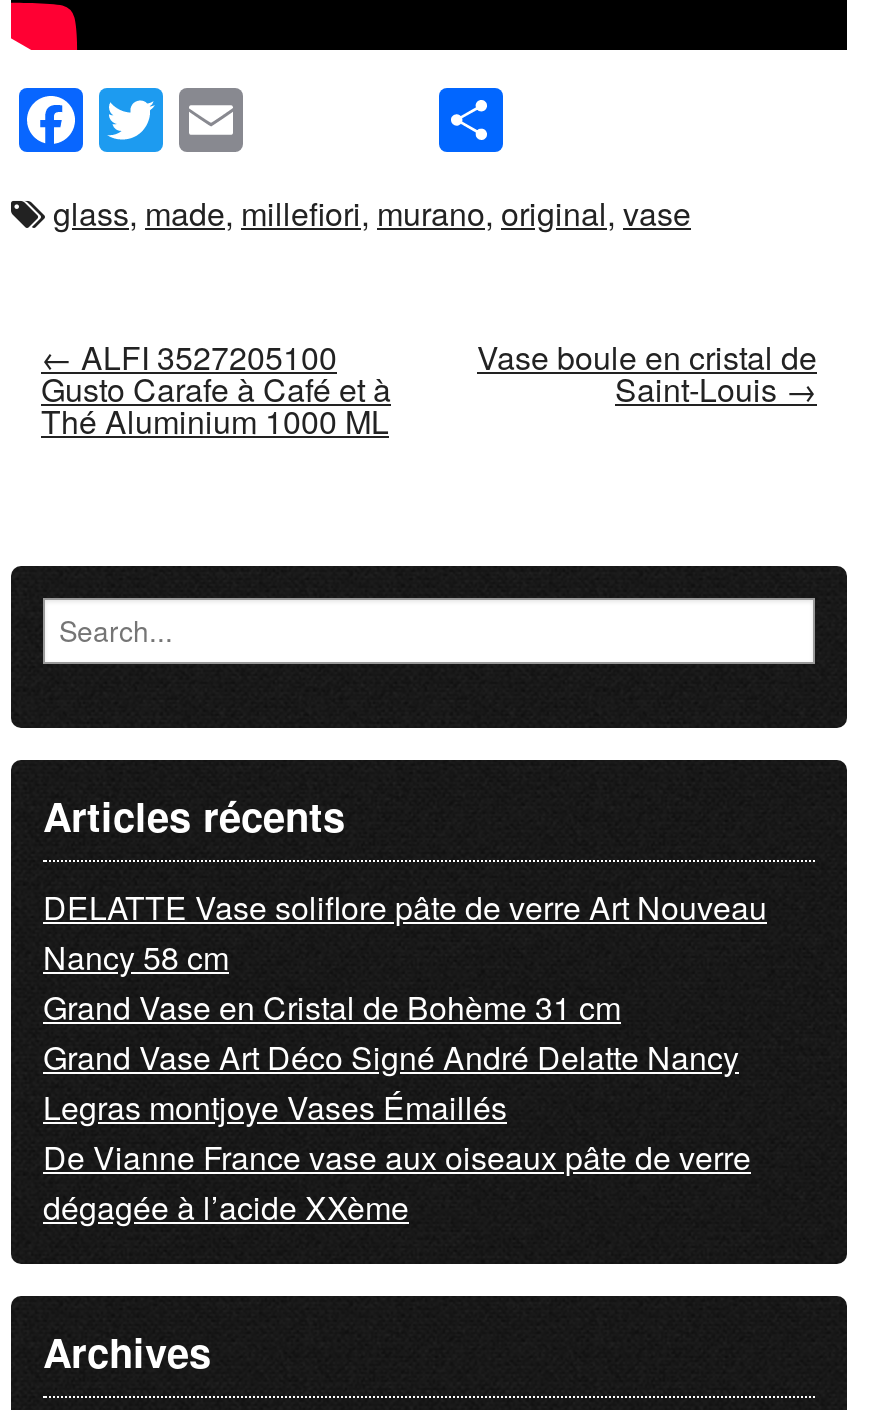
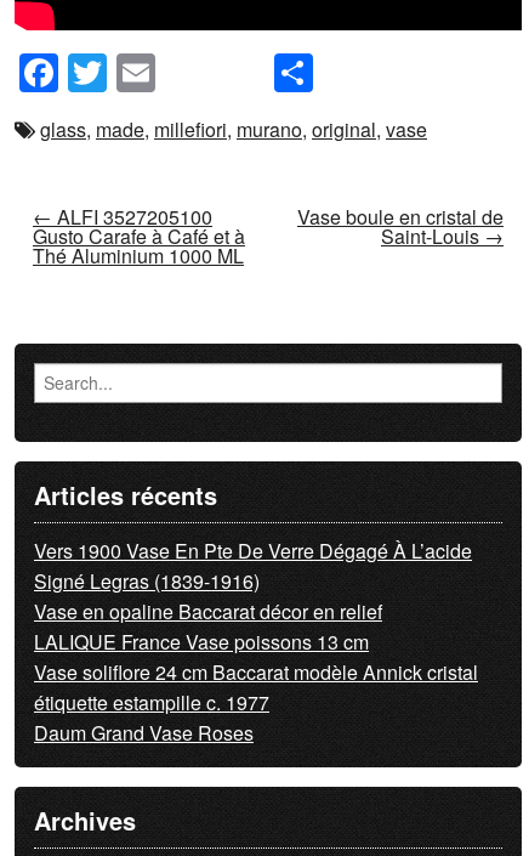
- DELATTE Vase soliflore pâte de verre Art Nouveau
- Nancy 58 cm
- Grand Vase en Cristal de Bohème 31 cm
- Grand Vase Art Déco Signé André Delatte Nancy
- Legras montjoye Vases Émaillés
- De Vianne France vase aux oiseaux pâte de verre
- dégagée à l’acide XXème
+ Vers 1900 Vase En Pte De Verre Dégagé À L’acide
+ Signé Legras (1839-1916)
+ Vase en opaline Baccarat décor en relief
+ LALIQUE France Vase poissons 13 cm
+ Vase soliflore 24 cm Baccarat modèle Annick cristal
+ étiquette estampille c. 1977
+ Daum Grand Vase Roses
